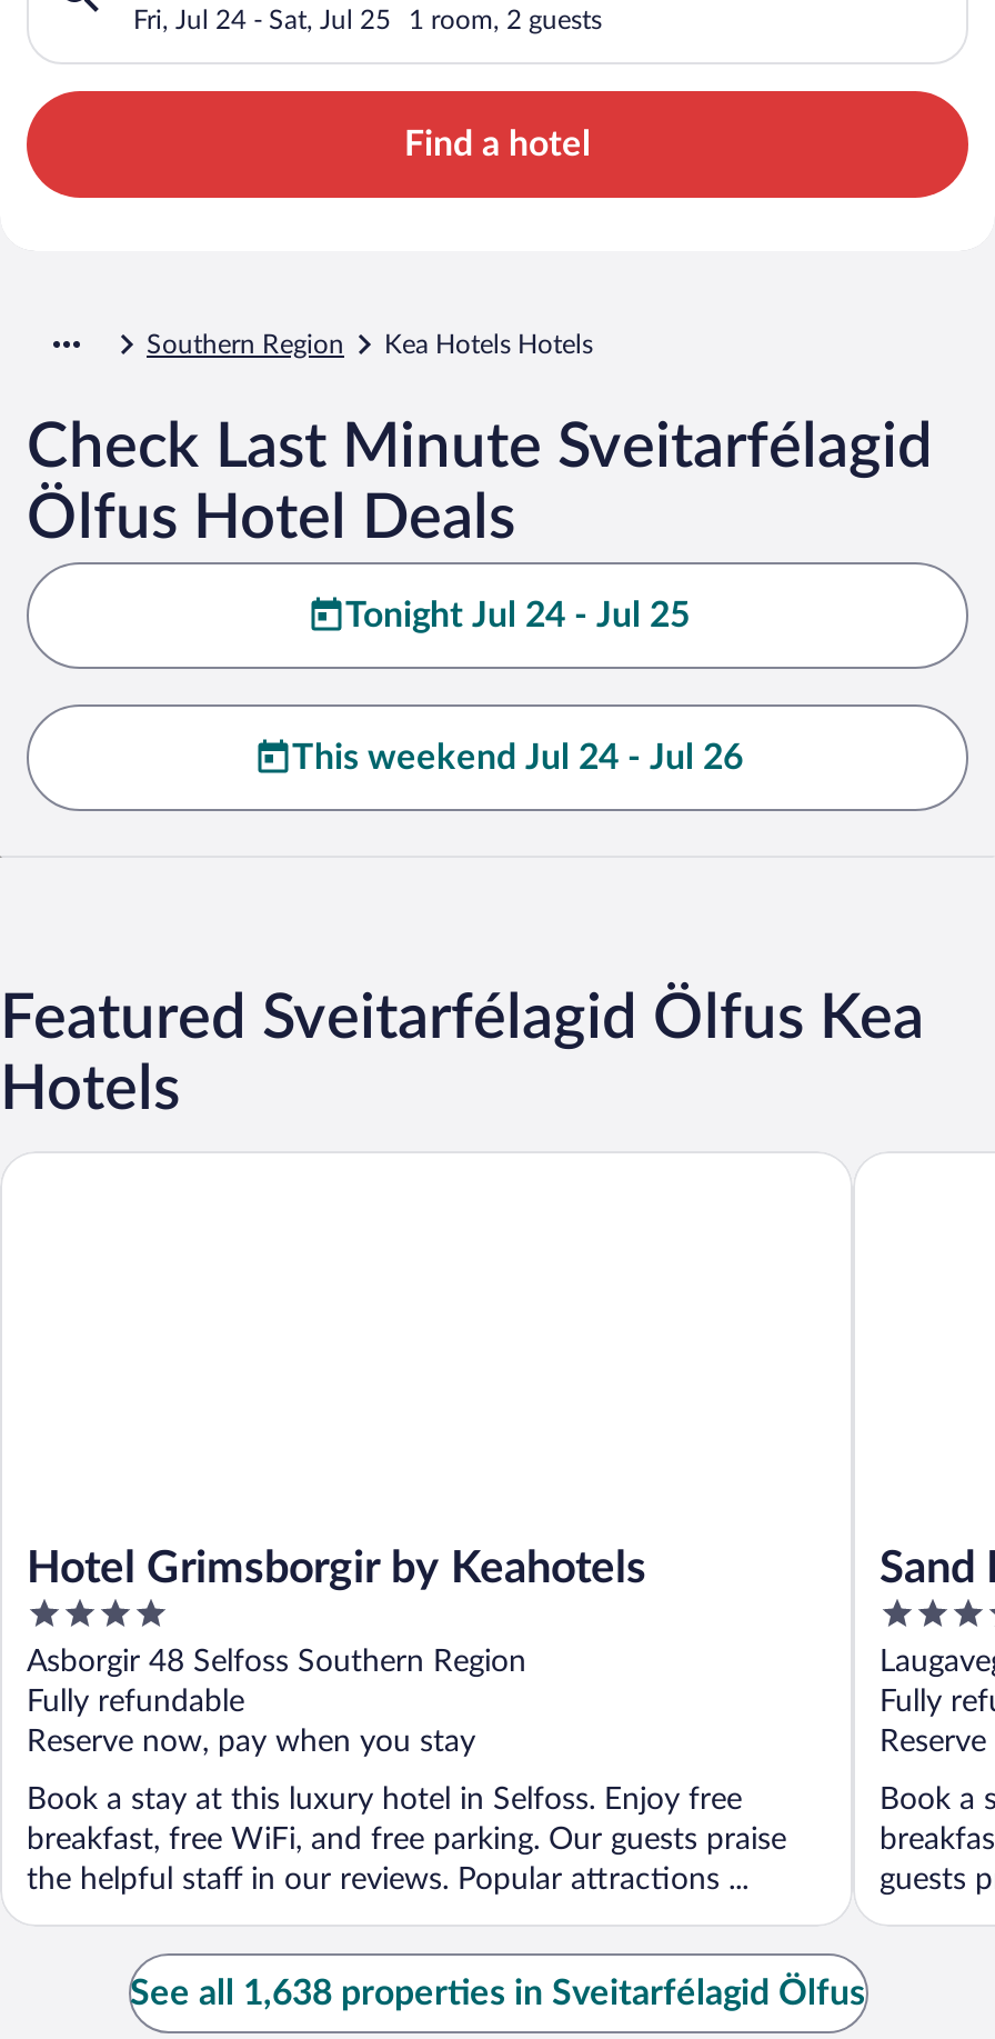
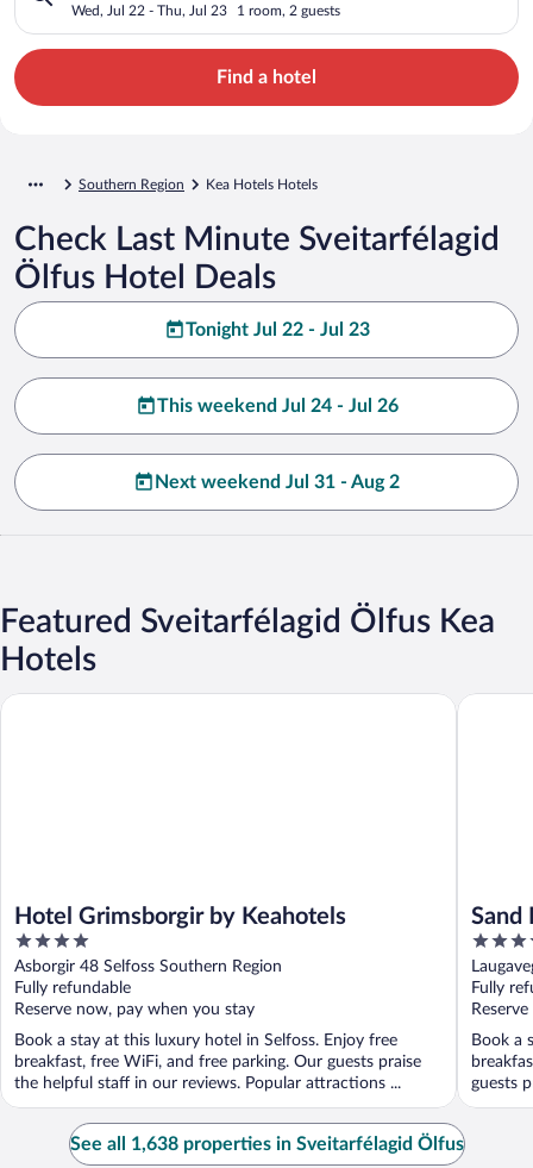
- Fri, Jul 24 - Sat, Jul 25
+ Wed, Jul 22 - Thu, Jul 23

- Tonight Jul 24 - Jul 25
+ Tonight Jul 22 - Jul 23

+ Next weekend Jul 31 - Aug 2
